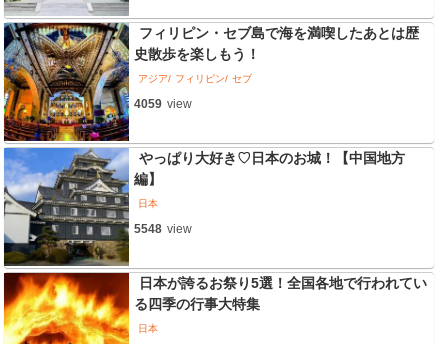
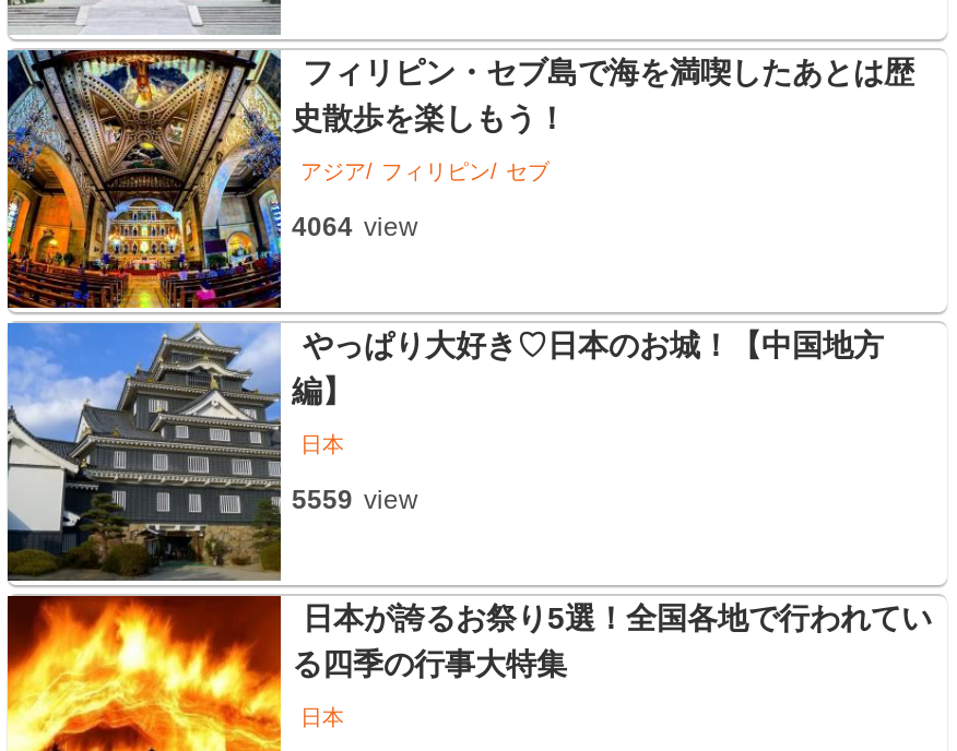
- 4059 view
+ 4064 view

- 5548 view
+ 5559 view
